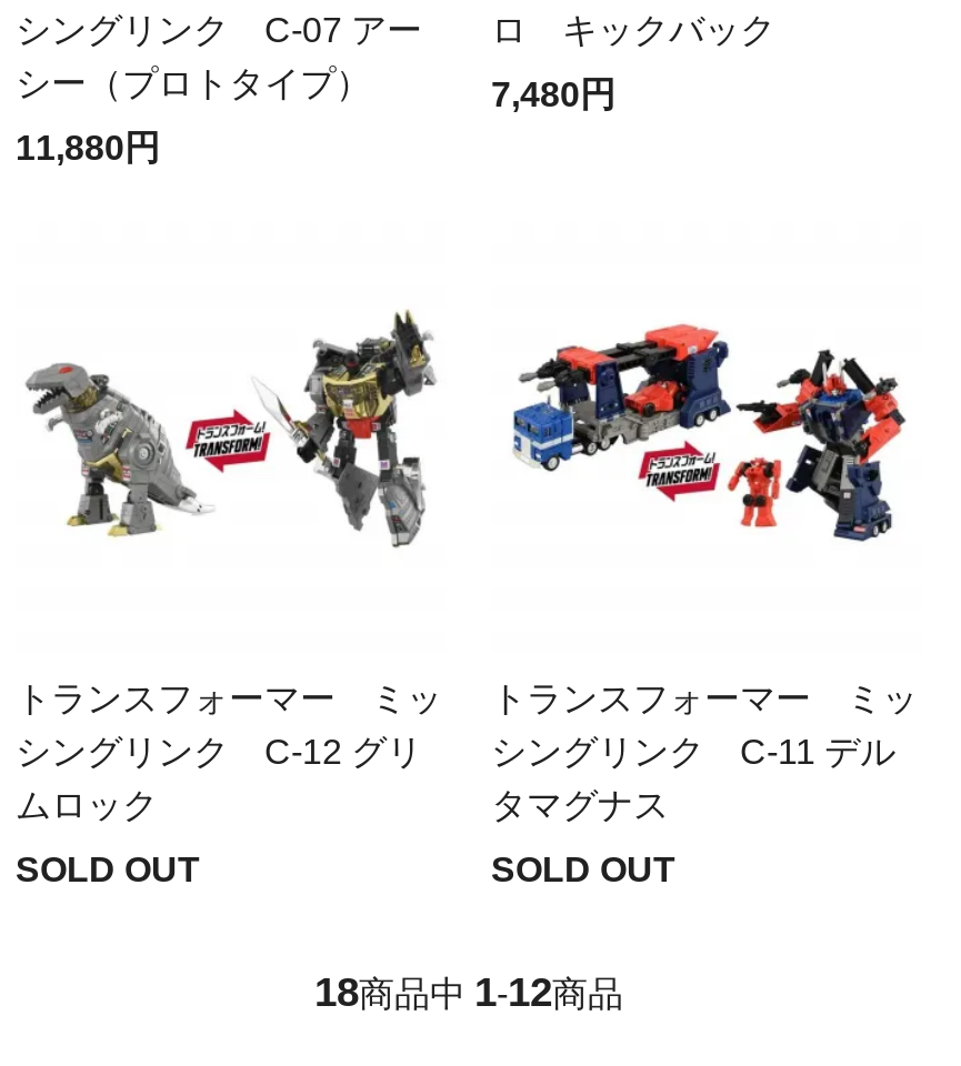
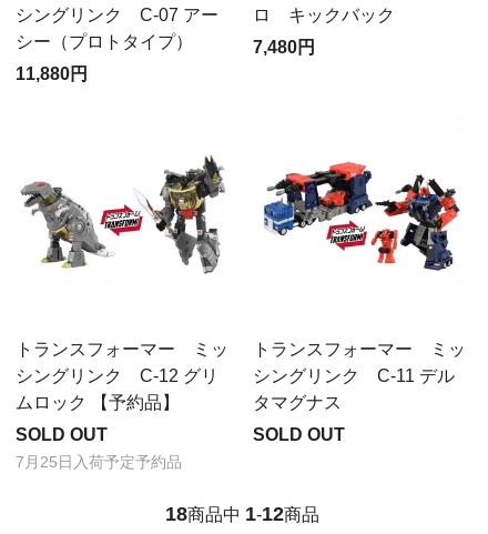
- ムロック
+ ムロック 【予約品】

+ 7月25日入荷予定予約品
